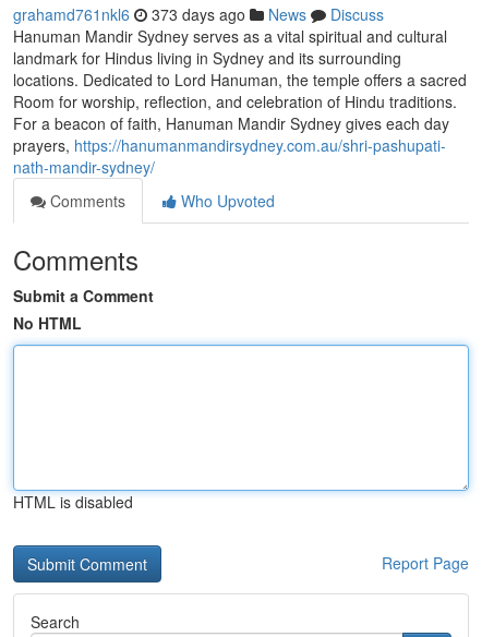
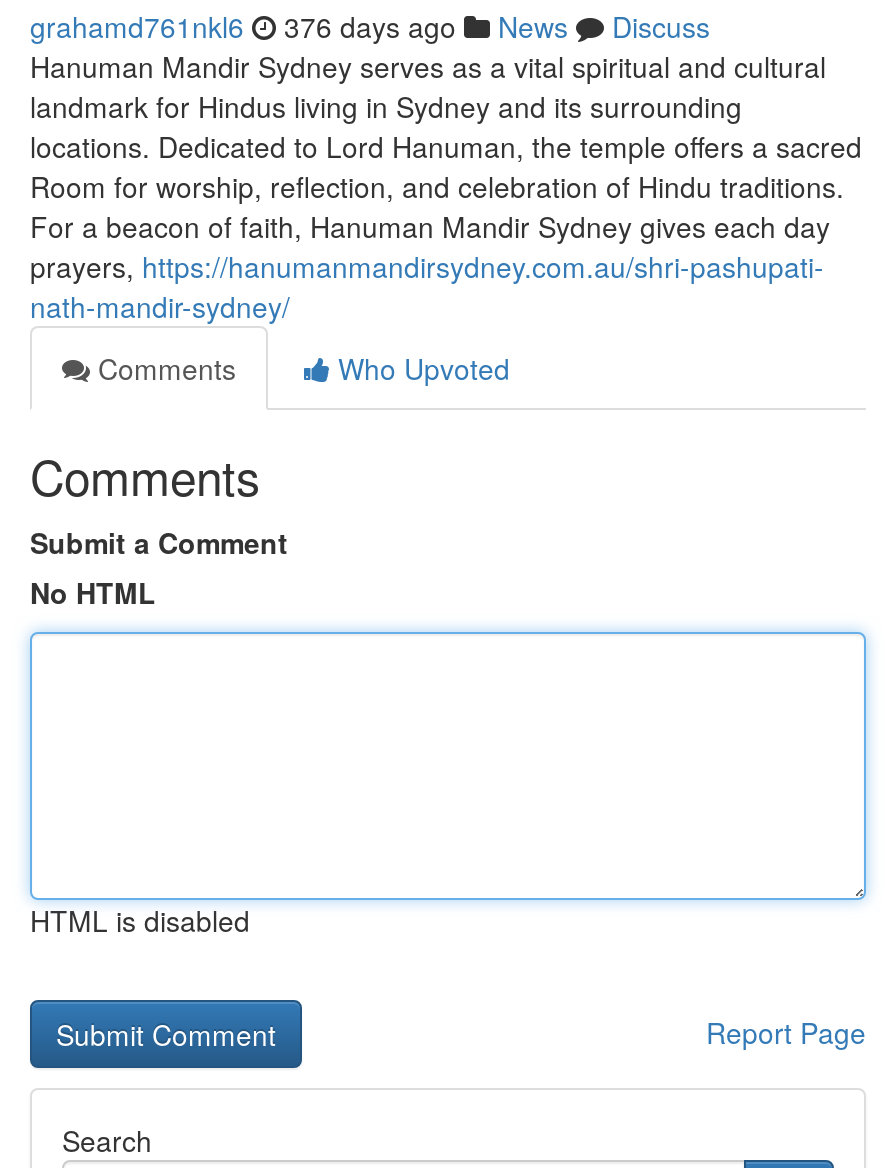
- grahamd761nkl6 373 days ago News Discuss
+ grahamd761nkl6 376 days ago News Discuss
